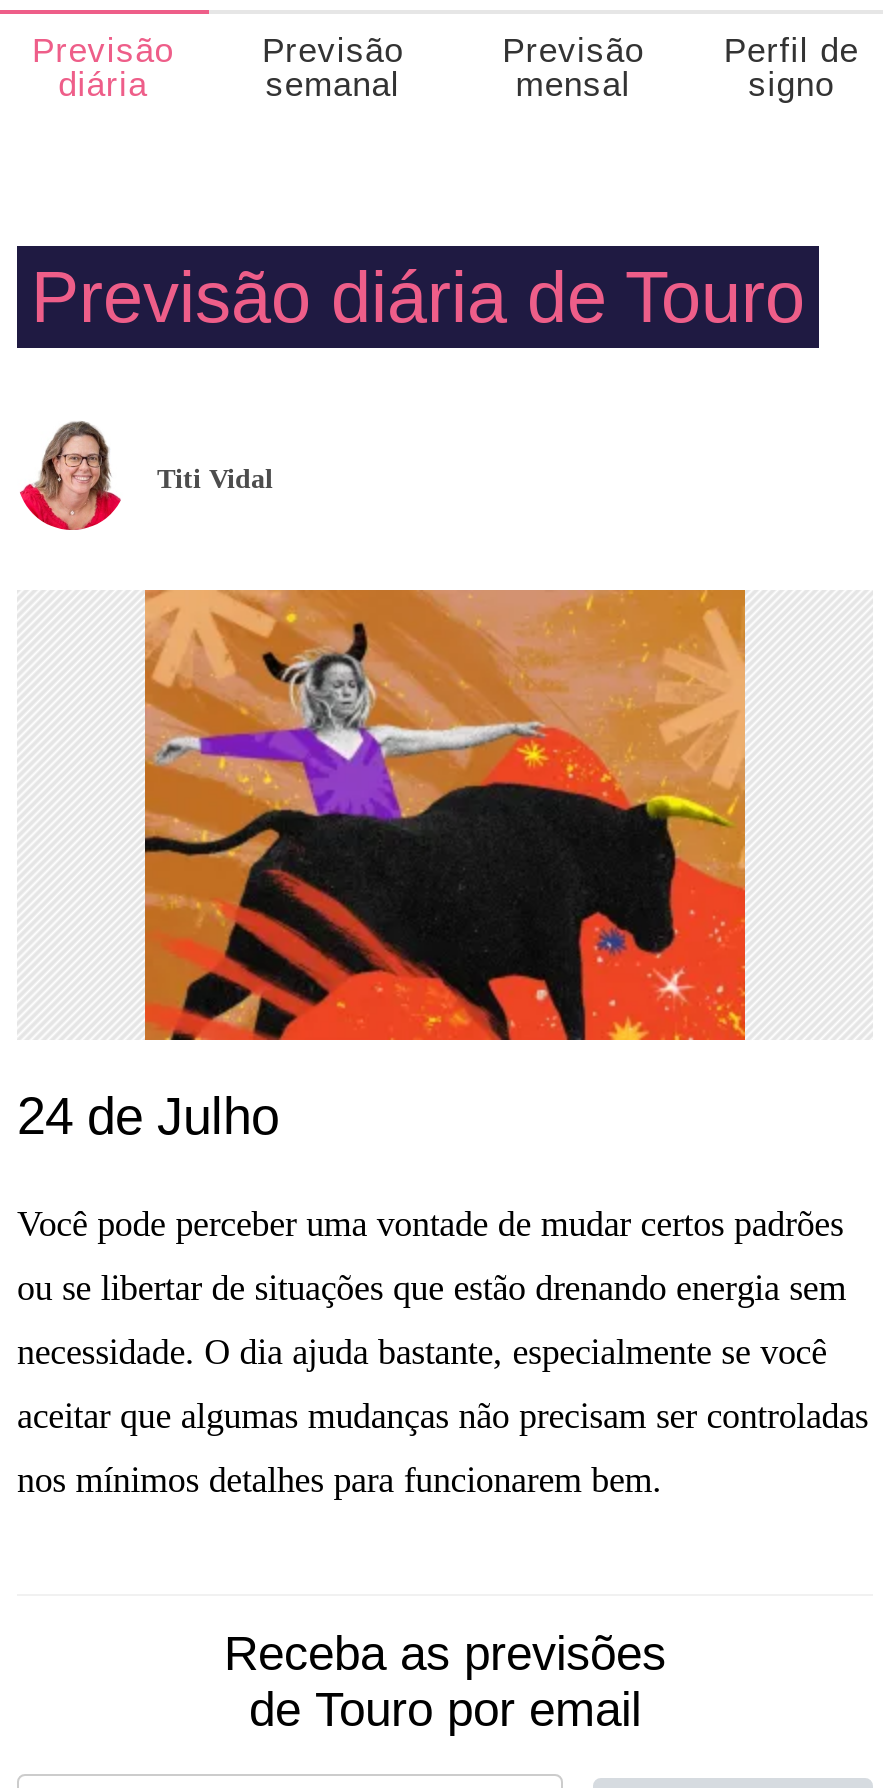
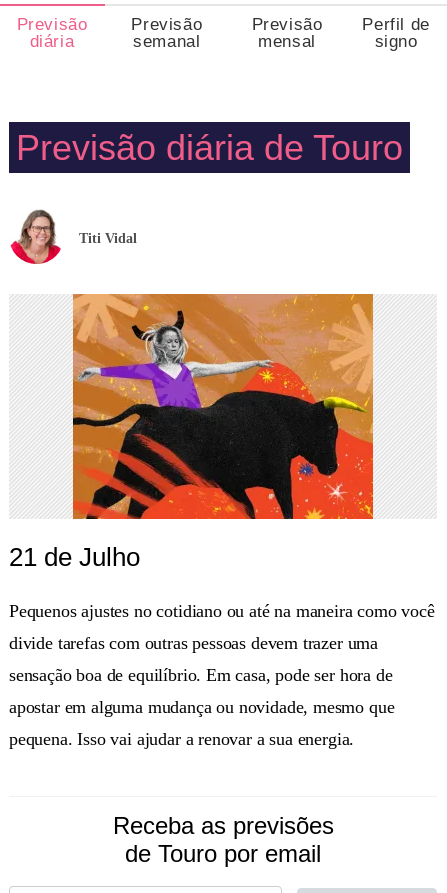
- 24 de Julho
+ 21 de Julho

- Você pode perceber uma vontade de mudar certos padrões
+ Pequenos ajustes no cotidiano ou até na maneira como você

- ou se libertar de situações que estão drenando energia sem
+ divide tarefas com outras pessoas devem trazer uma

- necessidade. O dia ajuda bastante, especialmente se você
+ sensação boa de equilíbrio. Em casa, pode ser hora de

- aceitar que algumas mudanças não precisam ser controladas
+ apostar em alguma mudança ou novidade, mesmo que

- nos mínimos detalhes para funcionarem bem.
+ pequena. Isso vai ajudar a renovar a sua energia.
